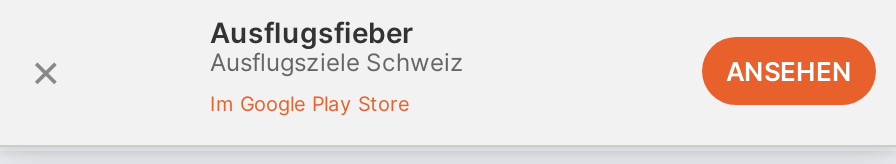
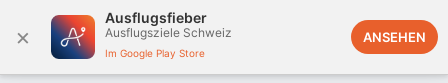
+ [image]
